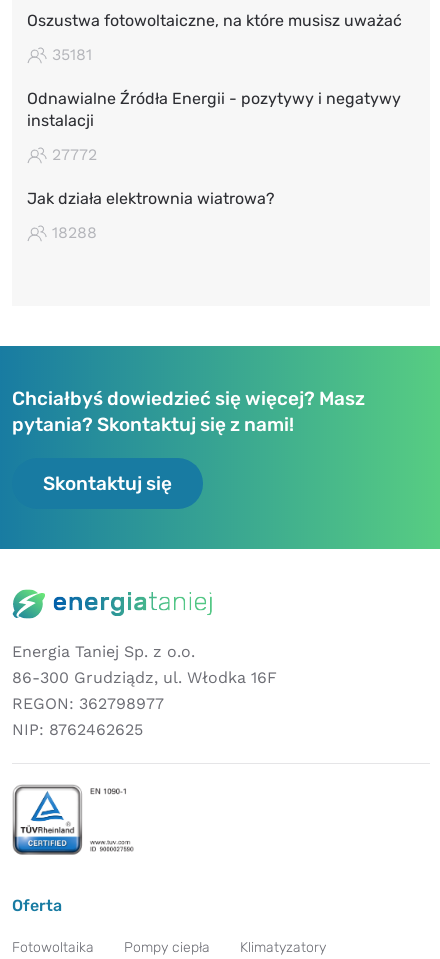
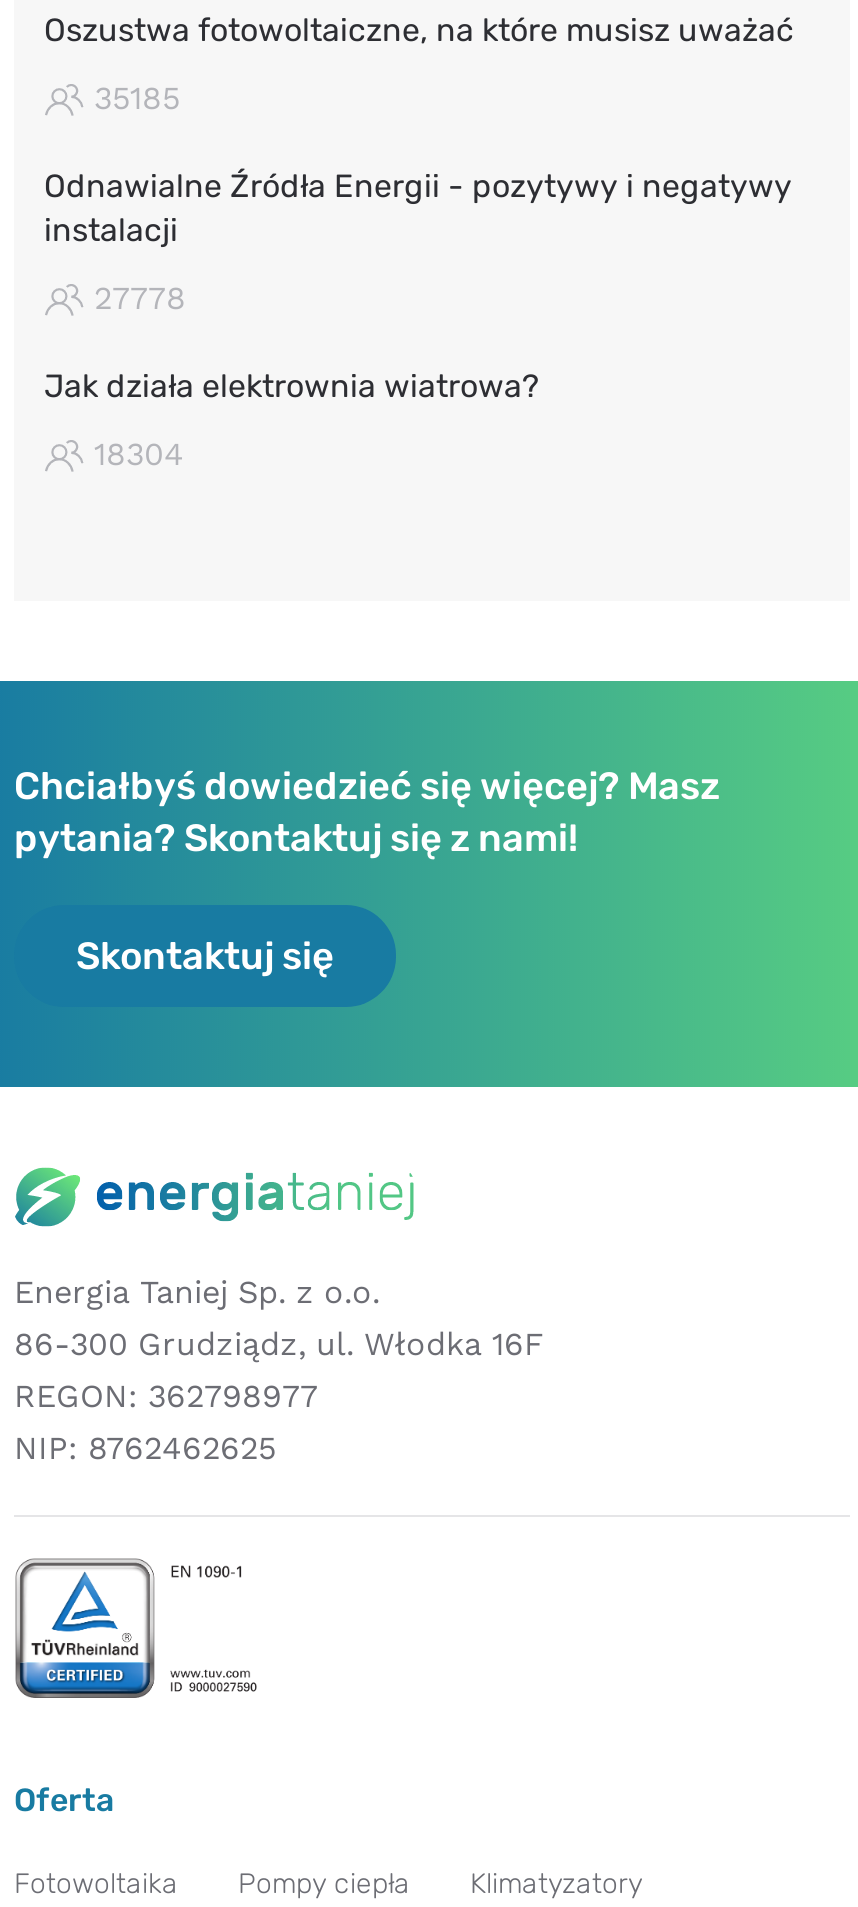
- 35181
+ 35185

- 27772
+ 27778

- 18288
+ 18304
